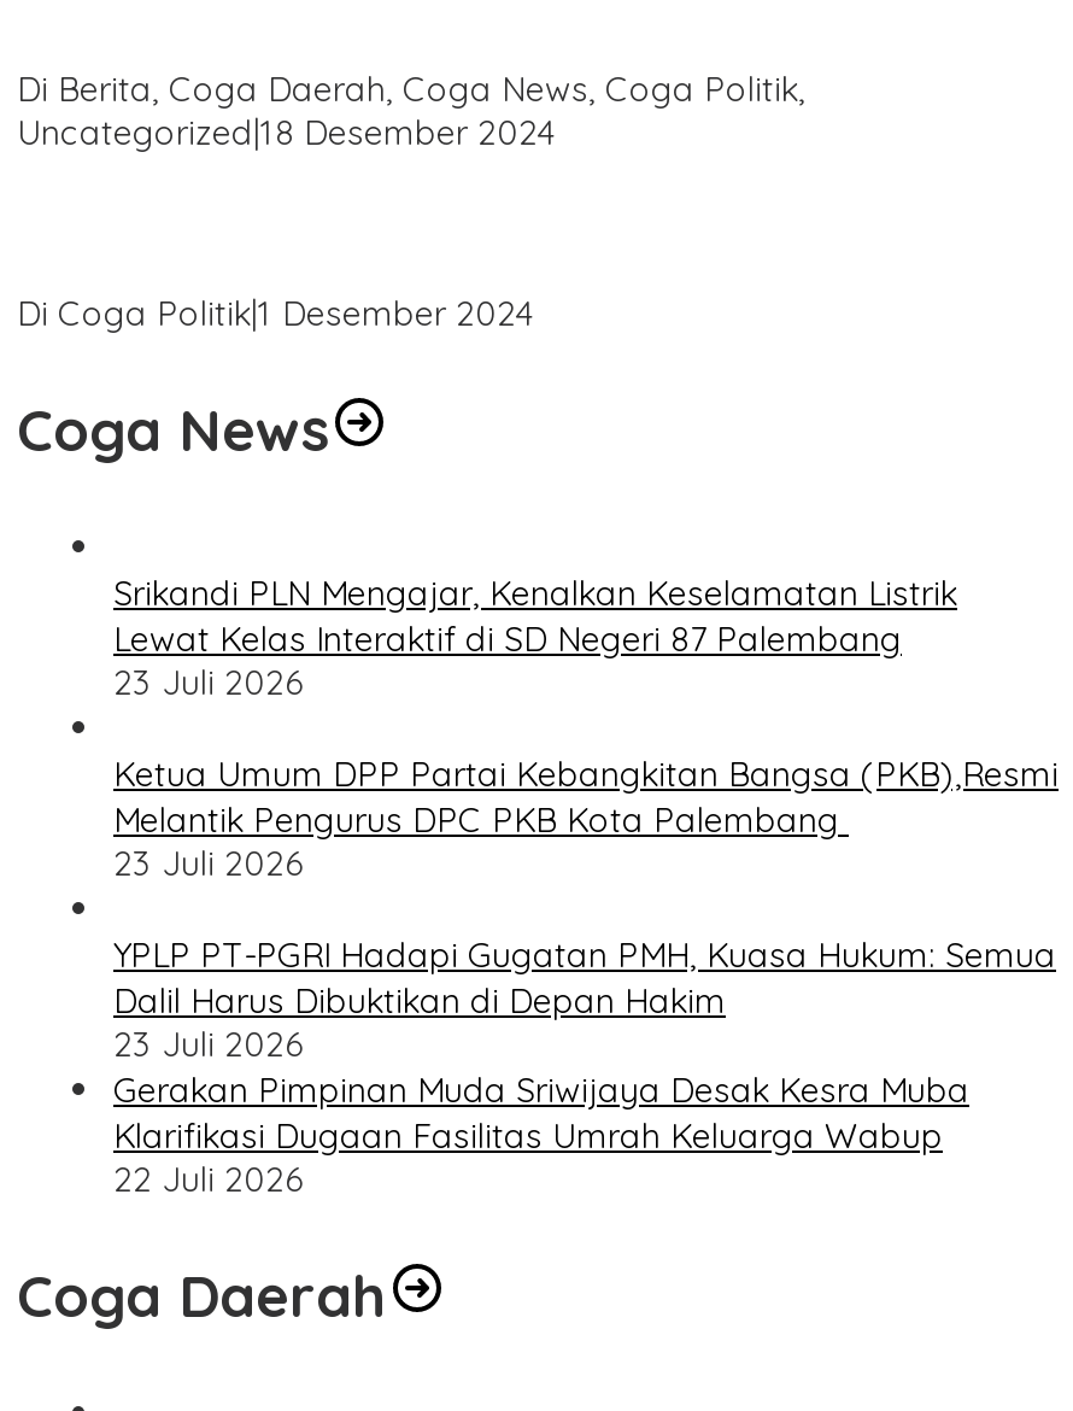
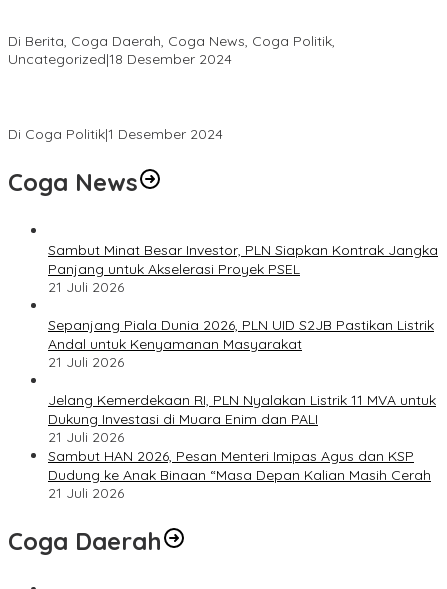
- Srikandi PLN Mengajar, Kenalkan Keselamatan Listrik
- Lewat Kelas Interaktif di SD Negeri 87 Palembang
- 23 Juli 2026
+ Sambut Minat Besar Investor, PLN Siapkan Kontrak Jangka
+ Panjang untuk Akselerasi Proyek PSEL
+ 21 Juli 2026

- Ketua Umum DPP Partai Kebangkitan Bangsa (PKB),Resmi
- Melantik Pengurus DPC PKB Kota Palembang
- 23 Juli 2026
+ Sepanjang Piala Dunia 2026, PLN UID S2JB Pastikan Listrik
+ Andal untuk Kenyamanan Masyarakat
+ 21 Juli 2026

- YPLP PT-PGRI Hadapi Gugatan PMH, Kuasa Hukum: Semua
- Dalil Harus Dibuktikan di Depan Hakim
- 23 Juli 2026
- Gerakan Pimpinan Muda Sriwijaya Desak Kesra Muba
- Klarifikasi Dugaan Fasilitas Umrah Keluarga Wabup
- 22 Juli 2026
+ Jelang Kemerdekaan RI, PLN Nyalakan Listrik 11 MVA untuk
+ Dukung Investasi di Muara Enim dan PALI
+ 21 Juli 2026
+ Sambut HAN 2026, Pesan Menteri Imipas Agus dan KSP
+ Dudung ke Anak Binaan “Masa Depan Kalian Masih Cerah
+ 21 Juli 2026
